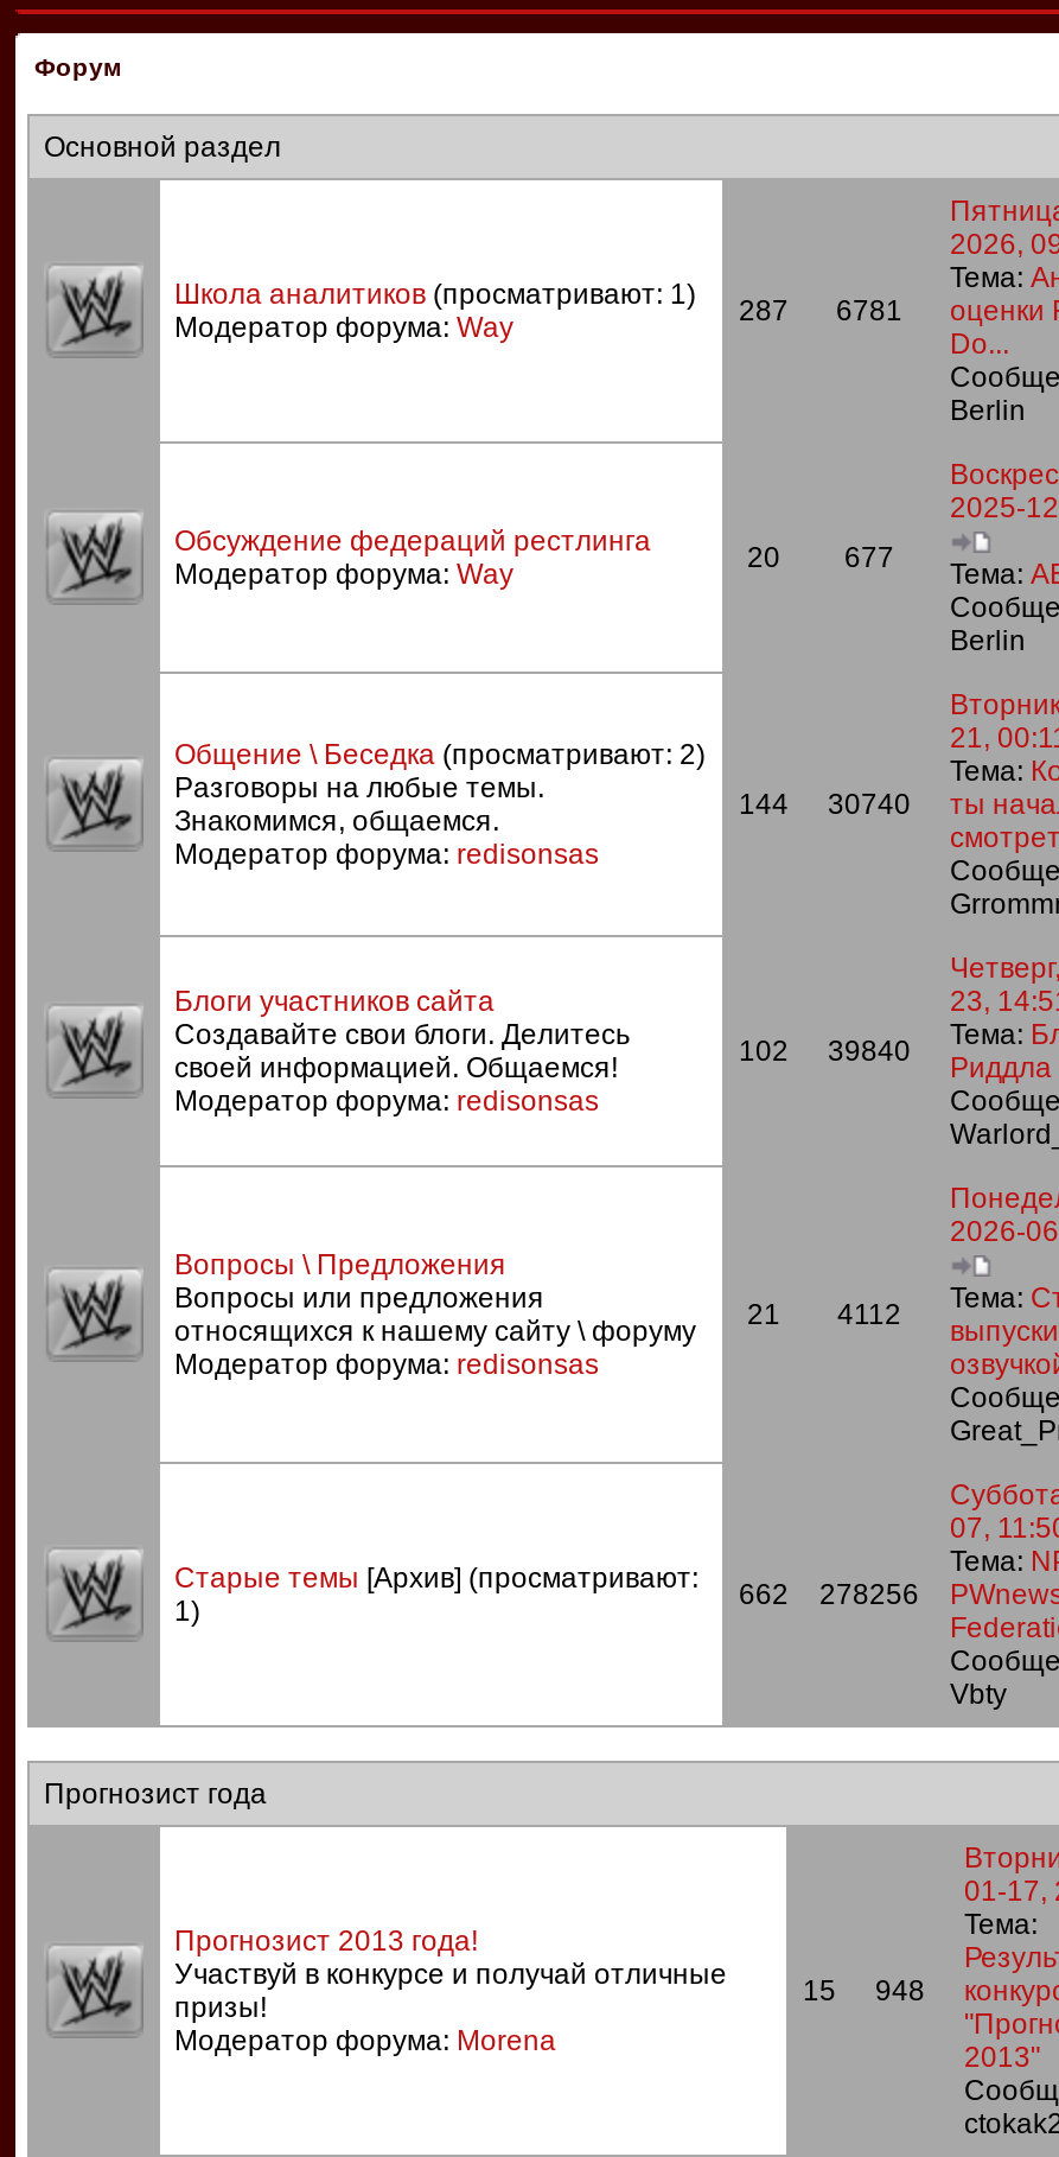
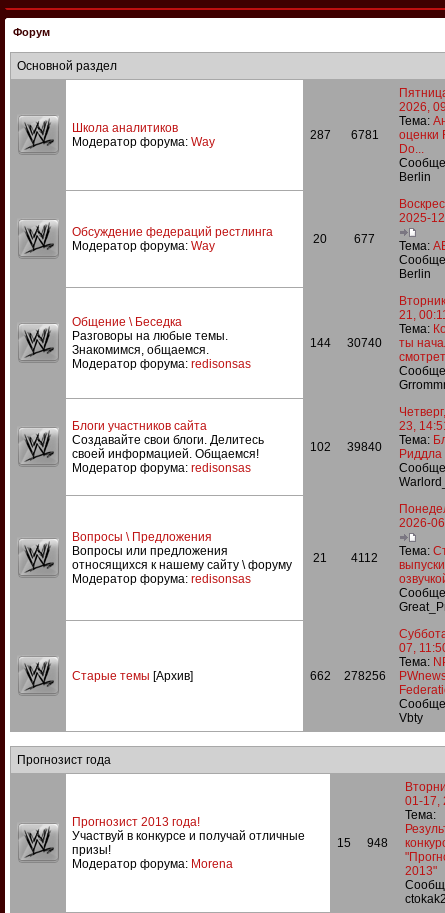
- Школа аналитиков (просматривают: 1)
+ Школа аналитиков

- Общение \ Беседка (просматривают: 2)
+ Общение \ Беседка

- Старые темы [Архив] (просматривают:
- 1)
+ Старые темы [Архив]
